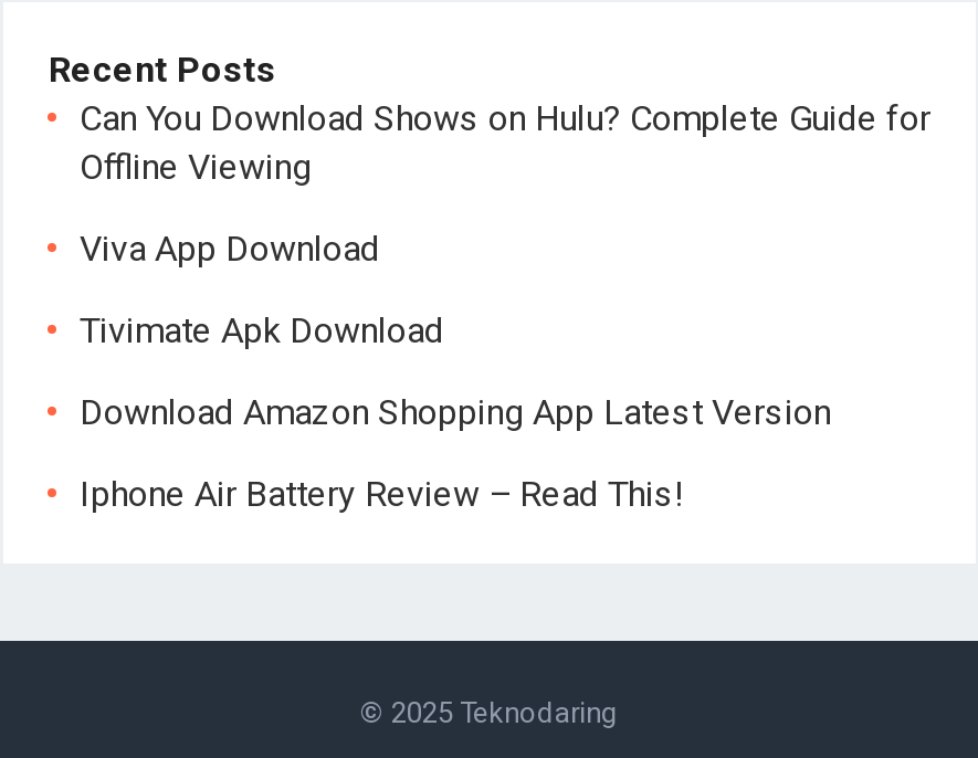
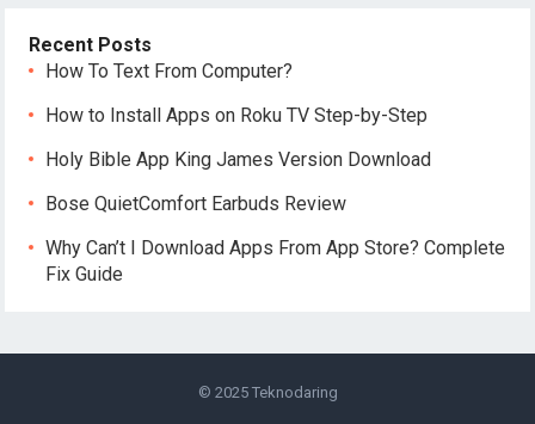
- Can You Download Shows on Hulu? Complete Guide for
- Offline Viewing
+ How To Text From Computer?

- Viva App Download
+ How to Install Apps on Roku TV Step-by-Step

- Tivimate Apk Download
+ Holy Bible App King James Version Download

- Download Amazon Shopping App Latest Version
+ Bose QuietComfort Earbuds Review

- Iphone Air Battery Review – Read This!
+ Why Can’t I Download Apps From App Store? Complete
+ Fix Guide
